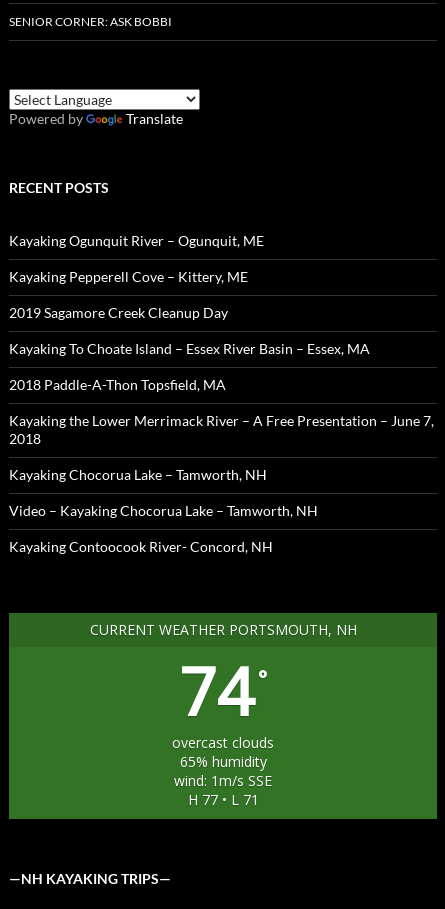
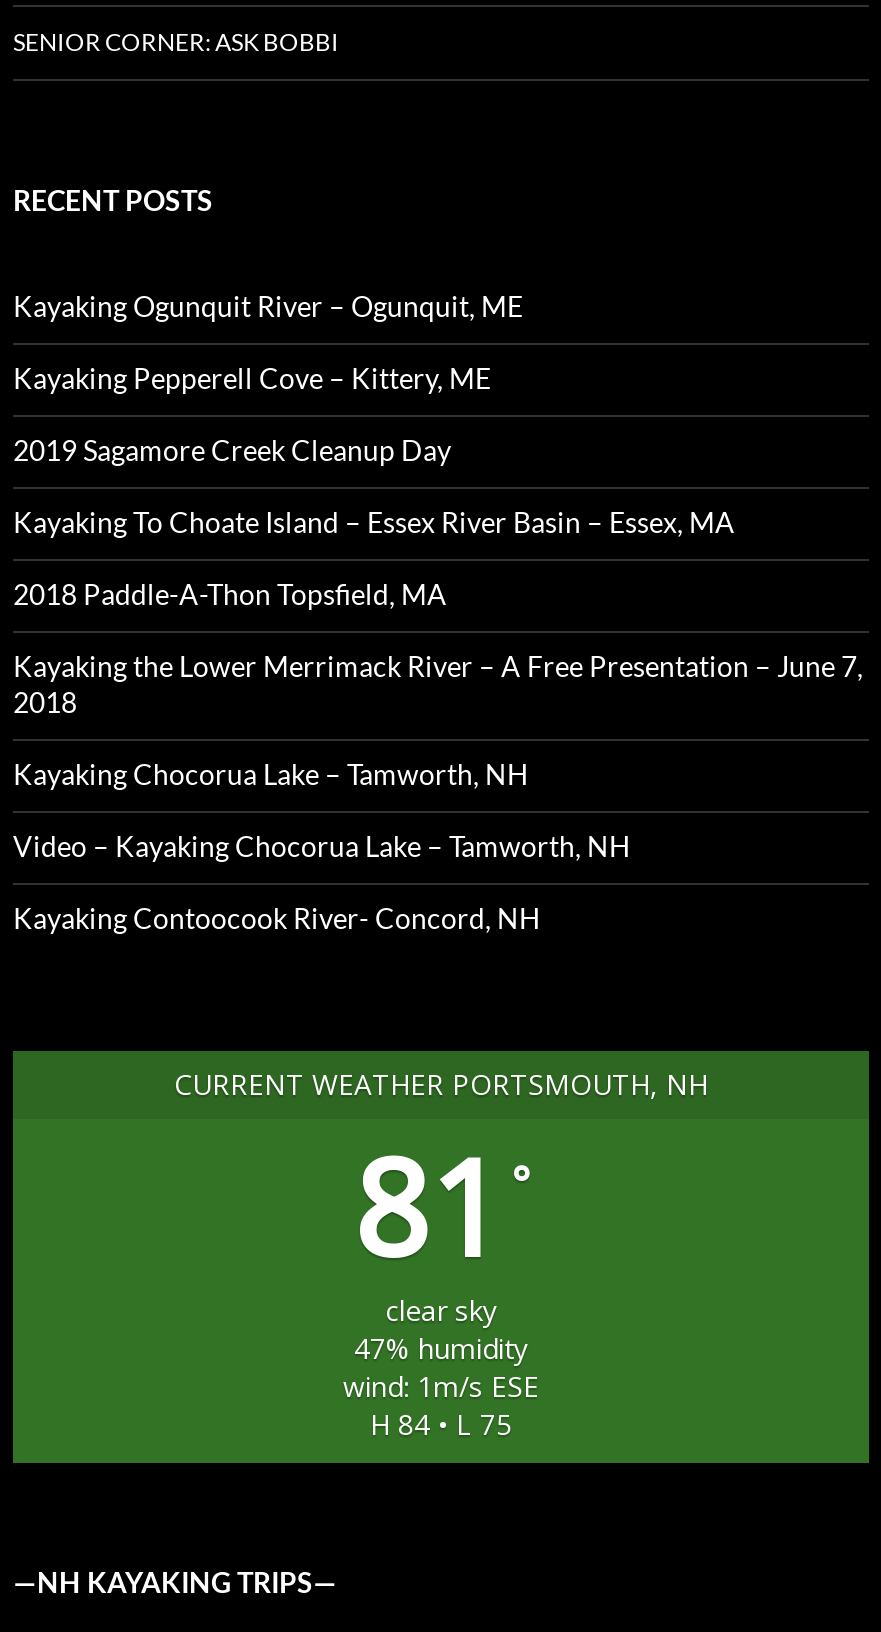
- Powered by
- Translate

- 74 °
- overcast clouds
- 65% humidity
- wind: 1m/s SSE
- H 77 • L 71
+ 81 °
+ clear sky
+ 47% humidity
+ wind: 1m/s ESE
+ H 84 • L 75
